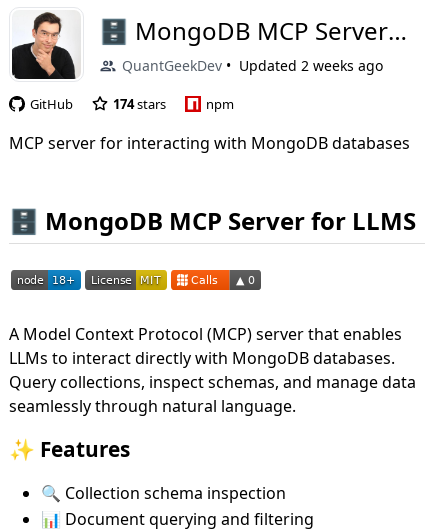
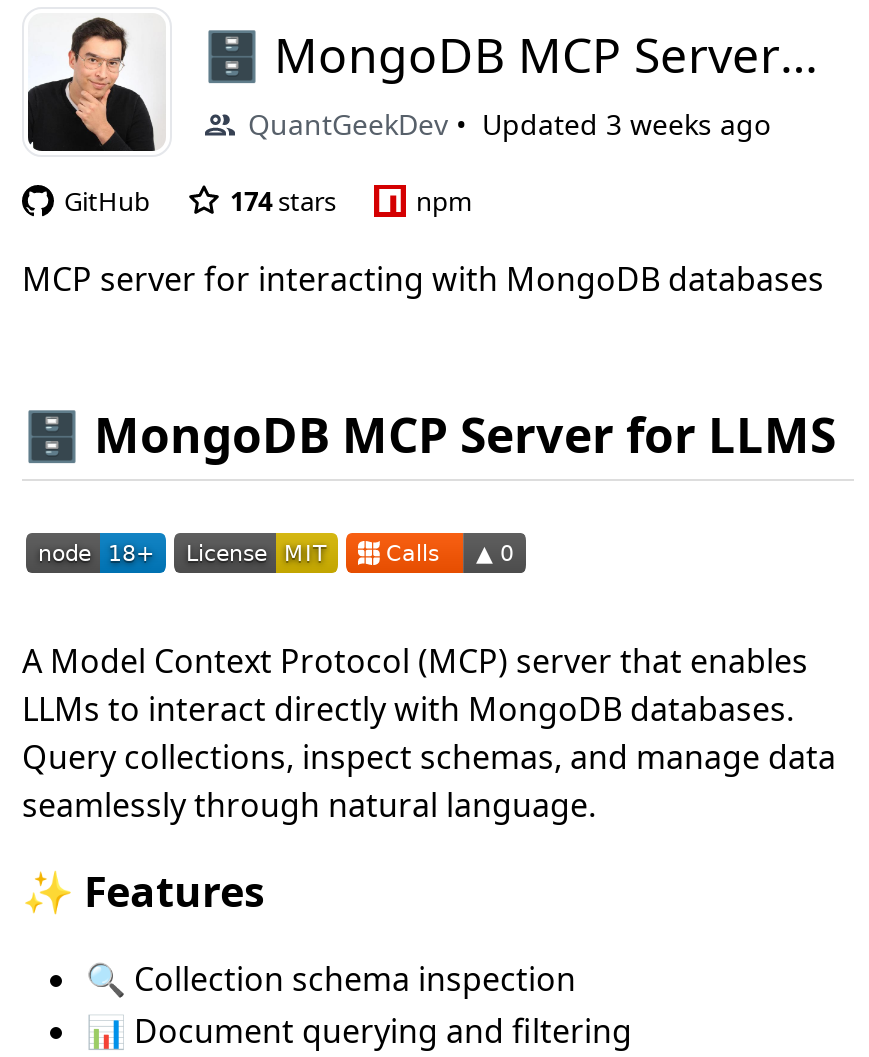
- Updated 2 weeks ago
+ Updated 3 weeks ago
